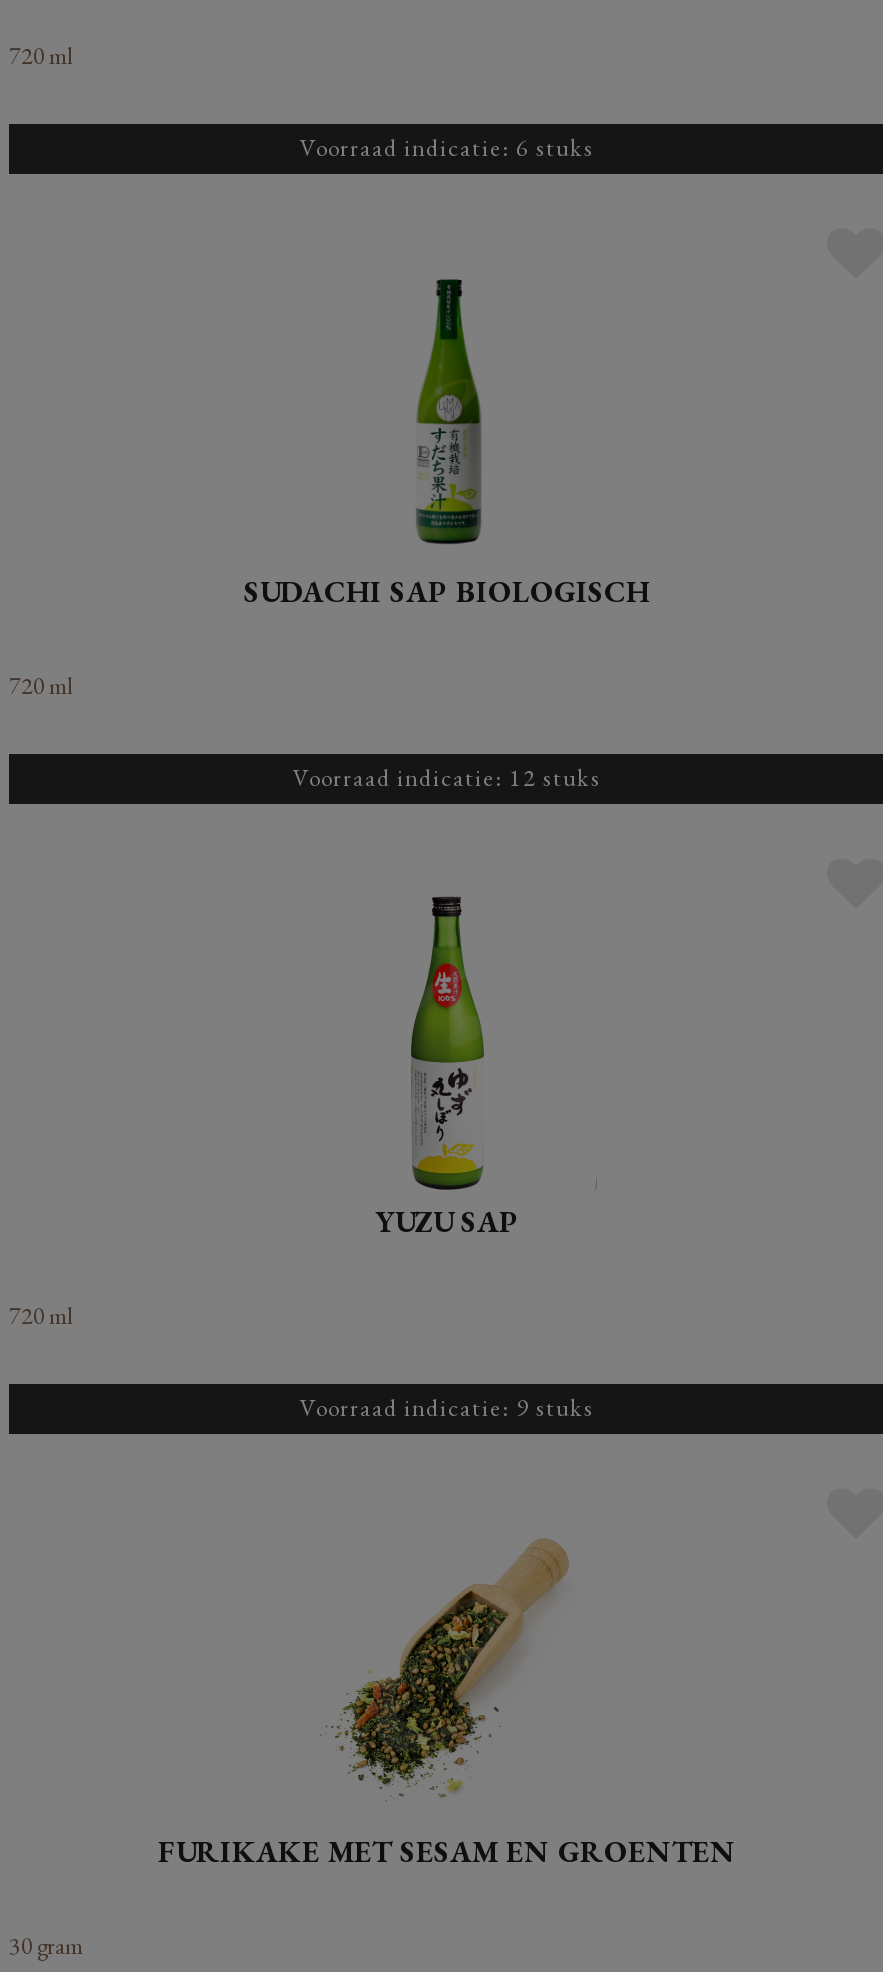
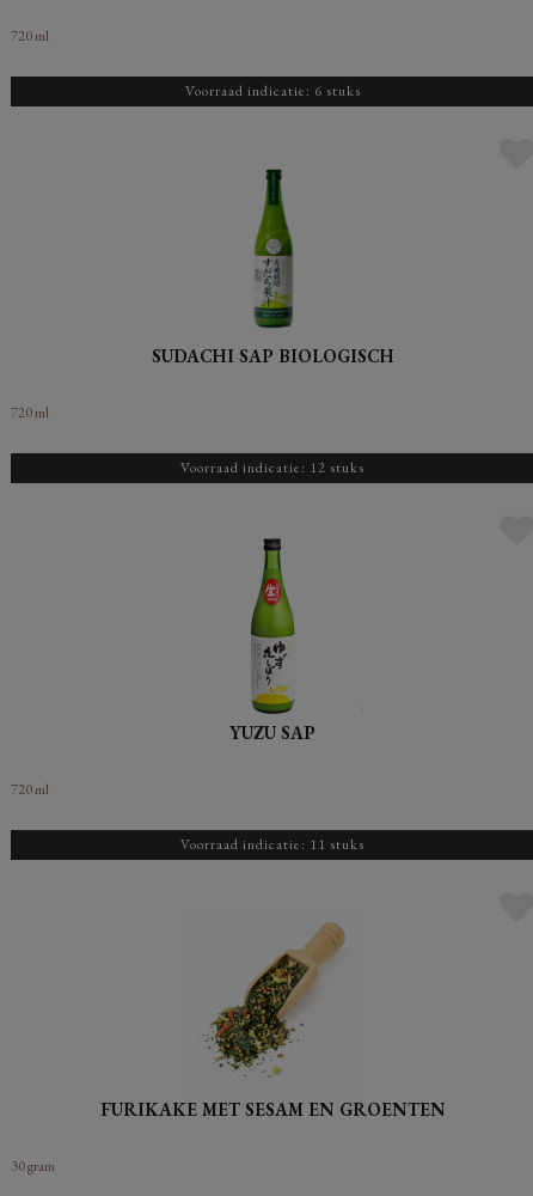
- Voorraad indicatie: 9 stuks
+ Voorraad indicatie: 11 stuks
